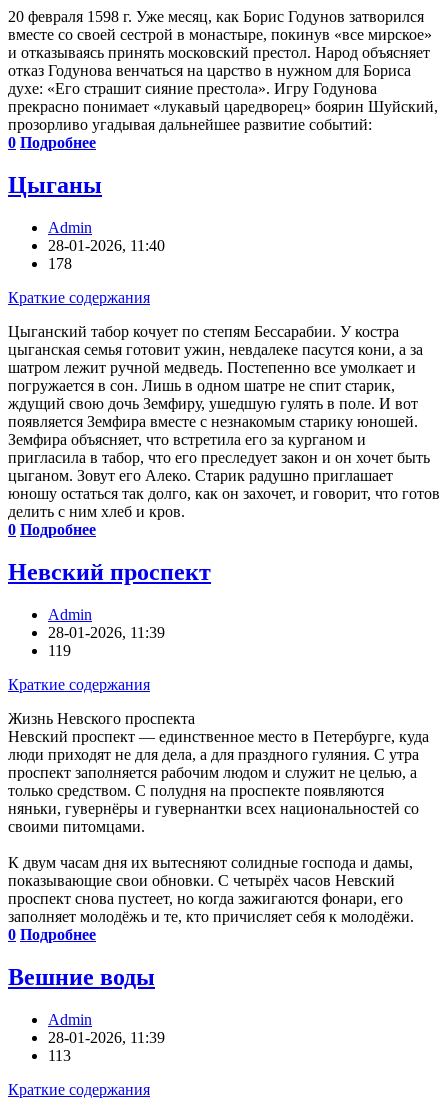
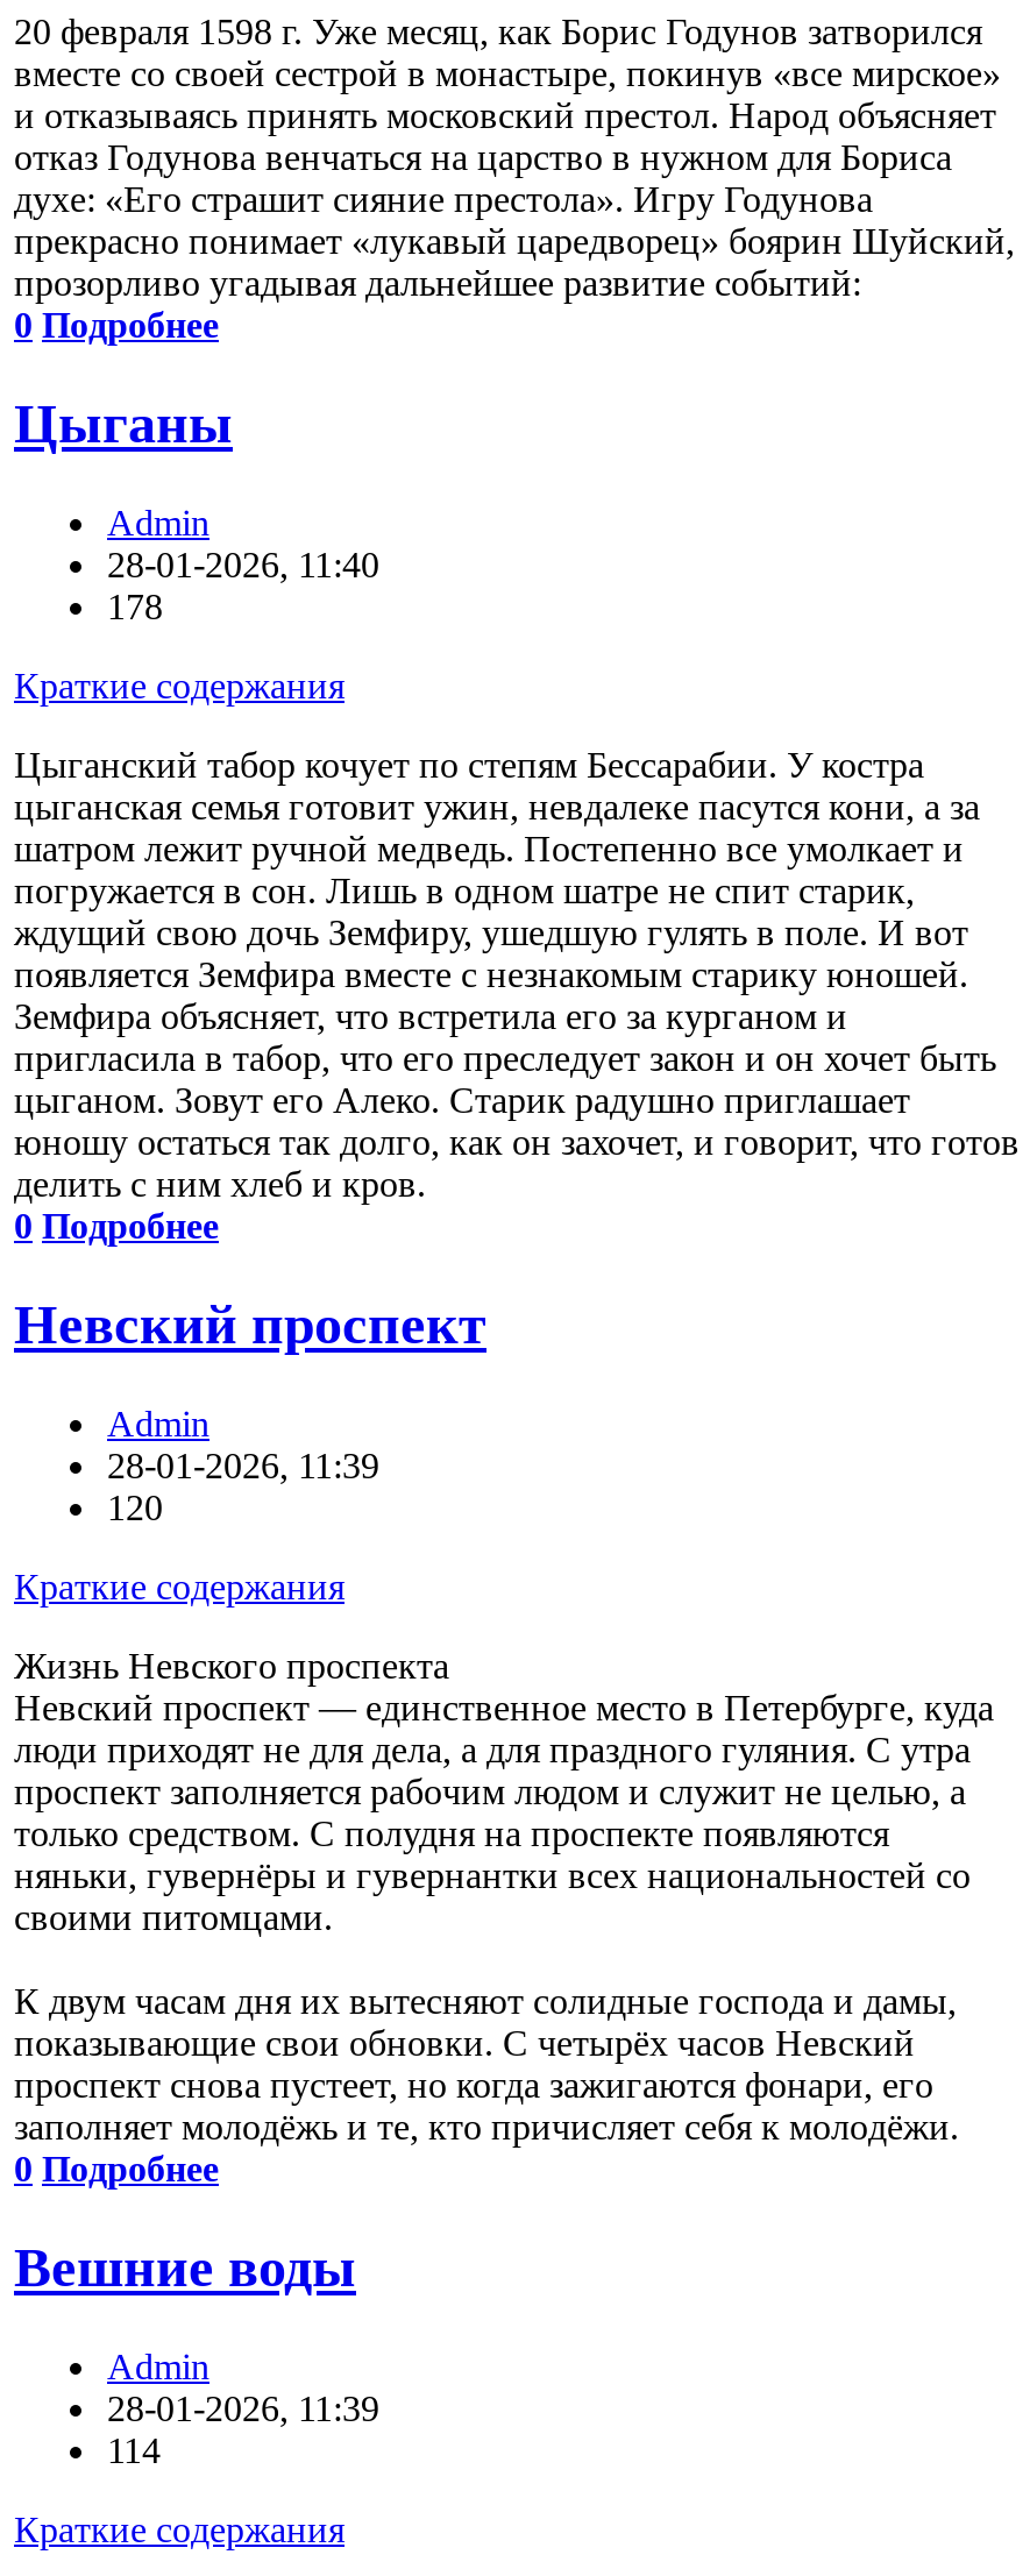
- 119
+ 120

- 113
+ 114
